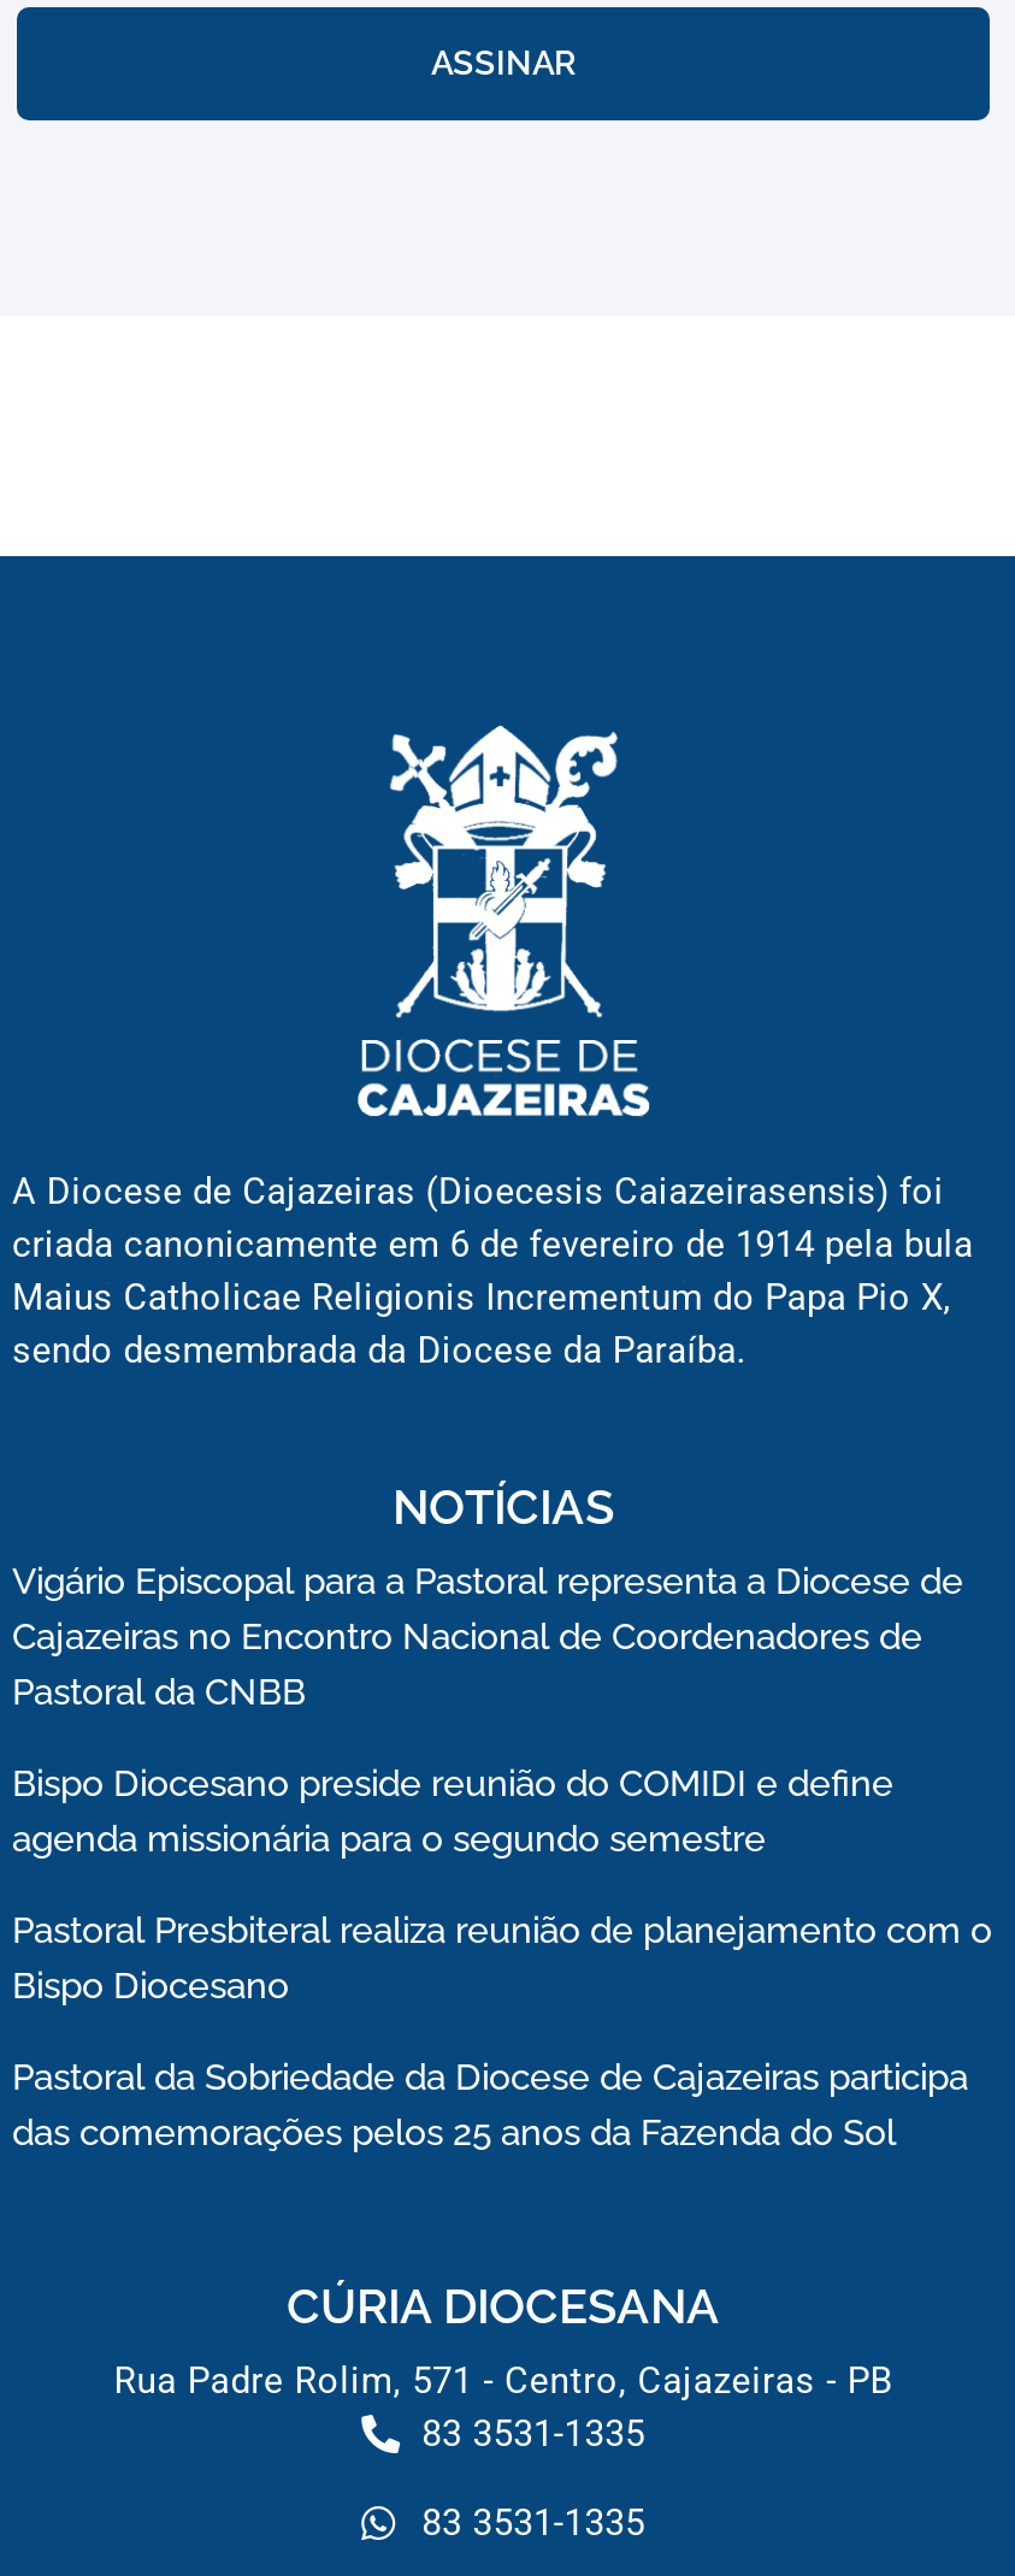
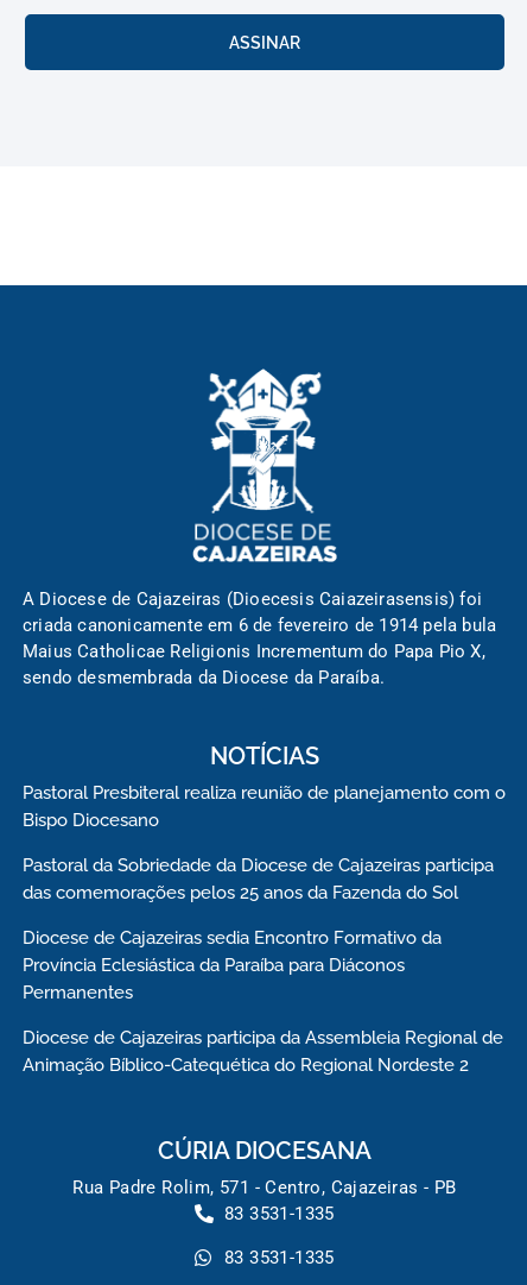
- Vigário Episcopal para a Pastoral representa a Diocese de
- Cajazeiras no Encontro Nacional de Coordenadores de
- Pastoral da CNBB
- Bispo Diocesano preside reunião do COMIDI e define
- agenda missionária para o segundo semestre

moved up: Pastoral Presbiteral realiza reunião de planejamento com o | Bispo Diocesano | Pastoral da Sobriedade da Diocese de Cajazeiras participa | das comemorações pelos 25 anos da Fazenda do Sol

+ Diocese de Cajazeiras sedia Encontro Formativo da
+ Província Eclesiástica da Paraíba para Diáconos
+ Permanentes
+ Diocese de Cajazeiras participa da Assembleia Regional de
+ Animação Bíblico-Catequética do Regional Nordeste 2
